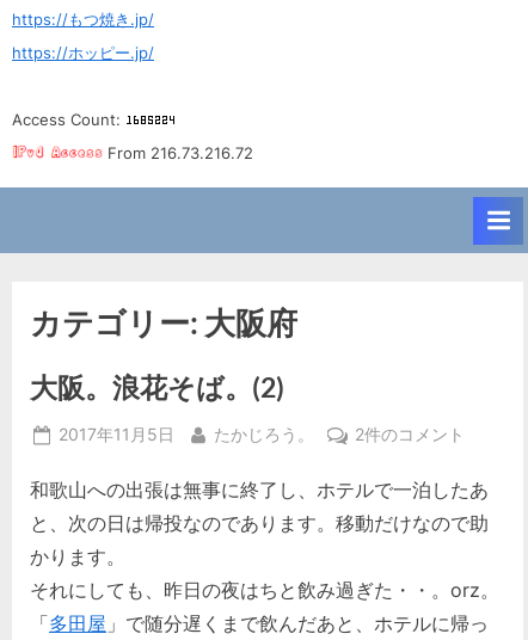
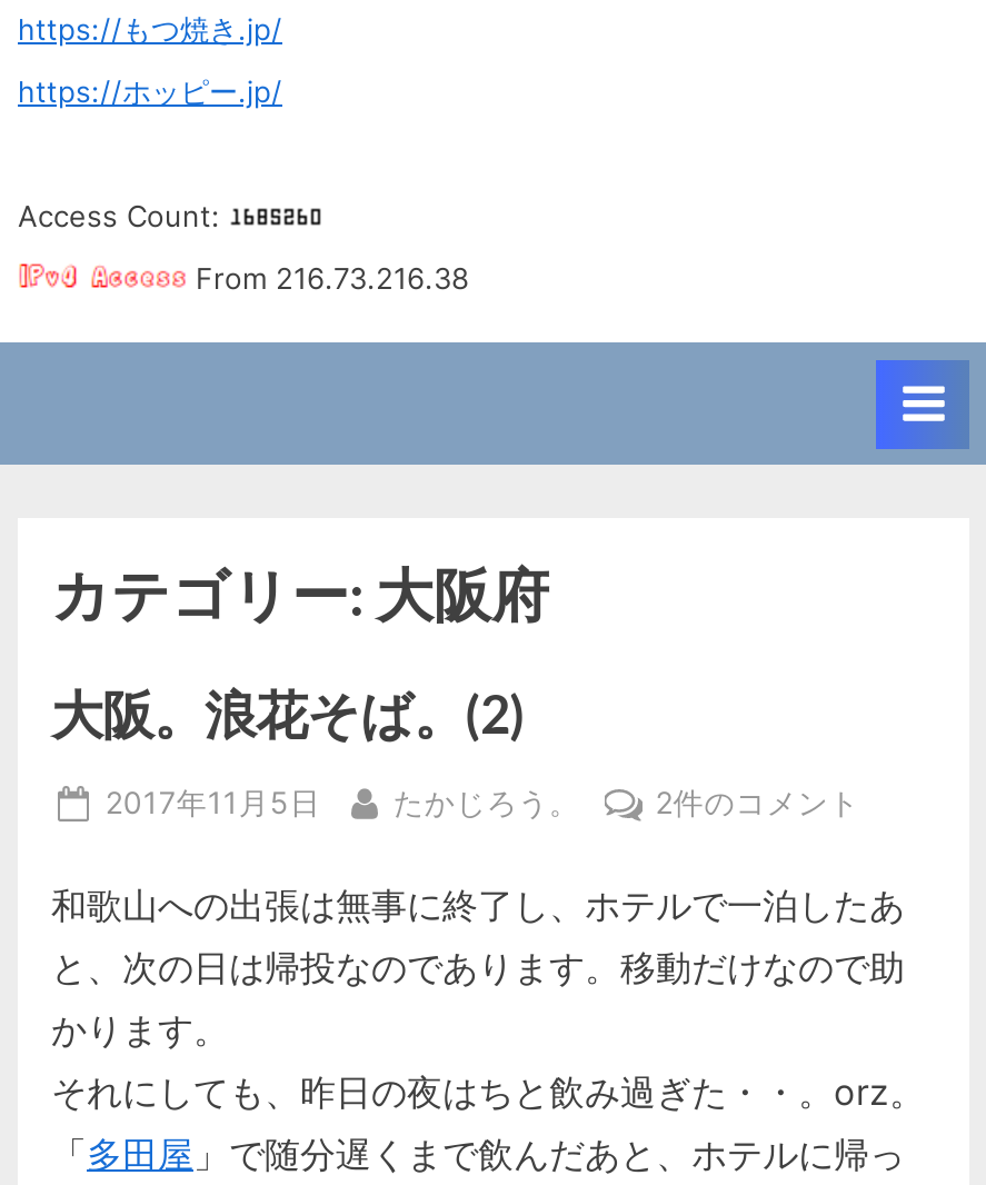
- From 216.73.216.72
+ From 216.73.216.38
